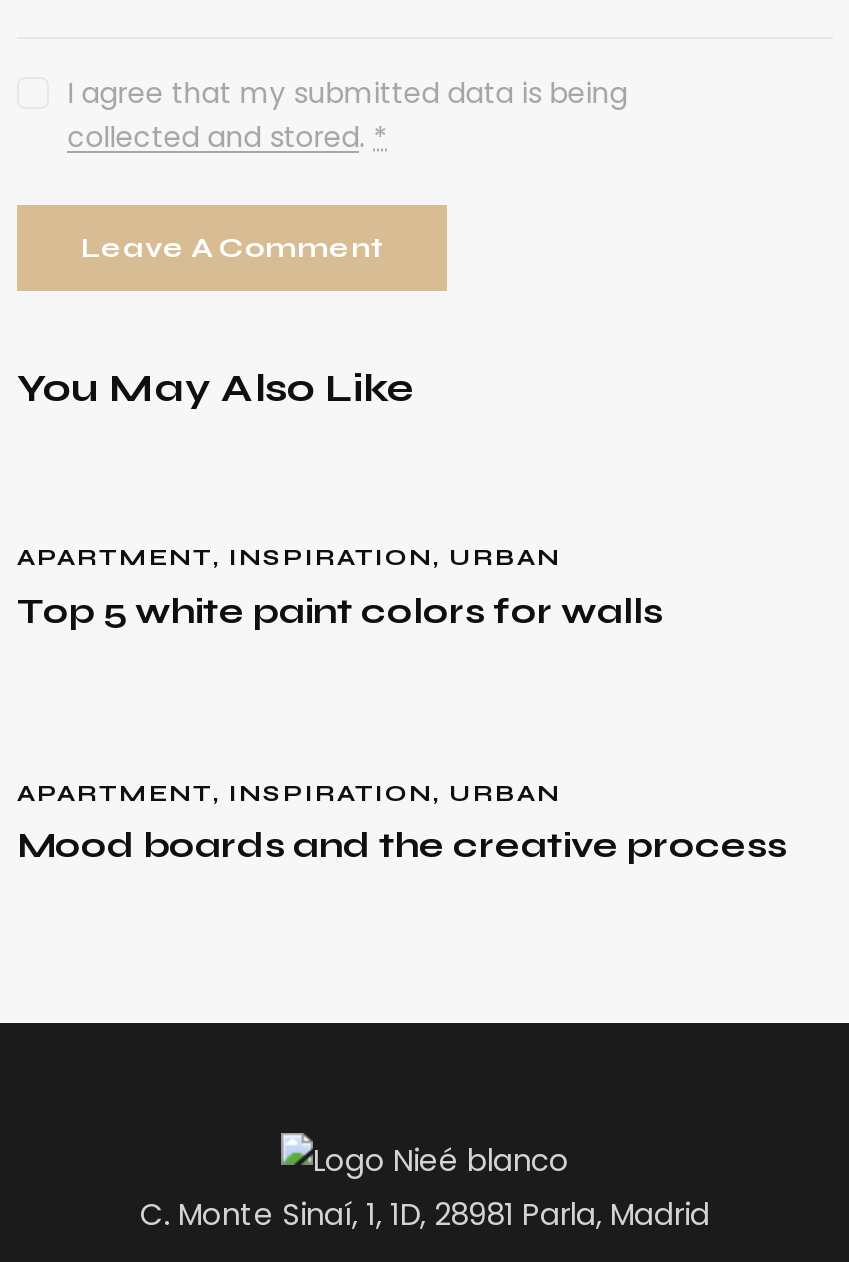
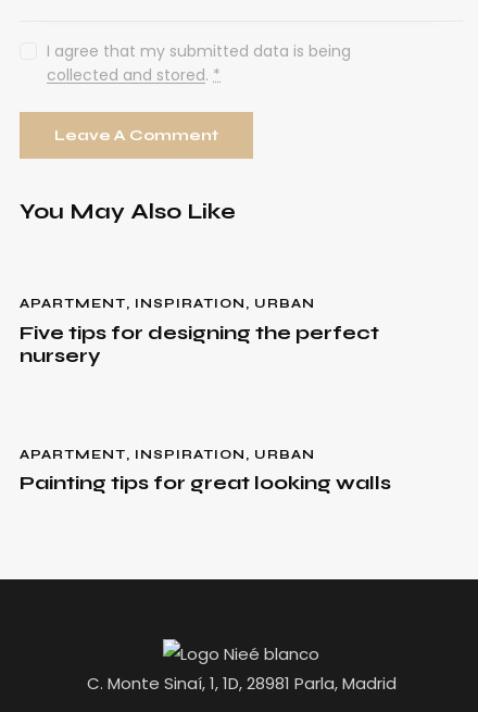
- Top 5 white paint colors for walls
+ Five tips for designing the perfect
+ nursery

- Mood boards and the creative process
+ Painting tips for great looking walls
